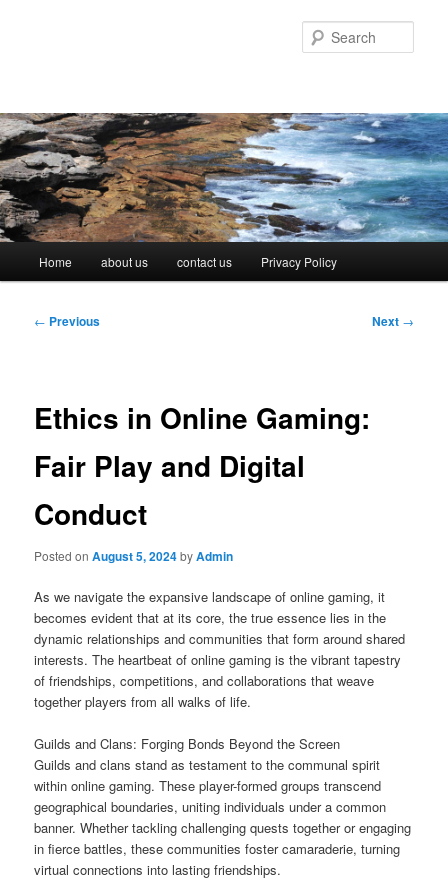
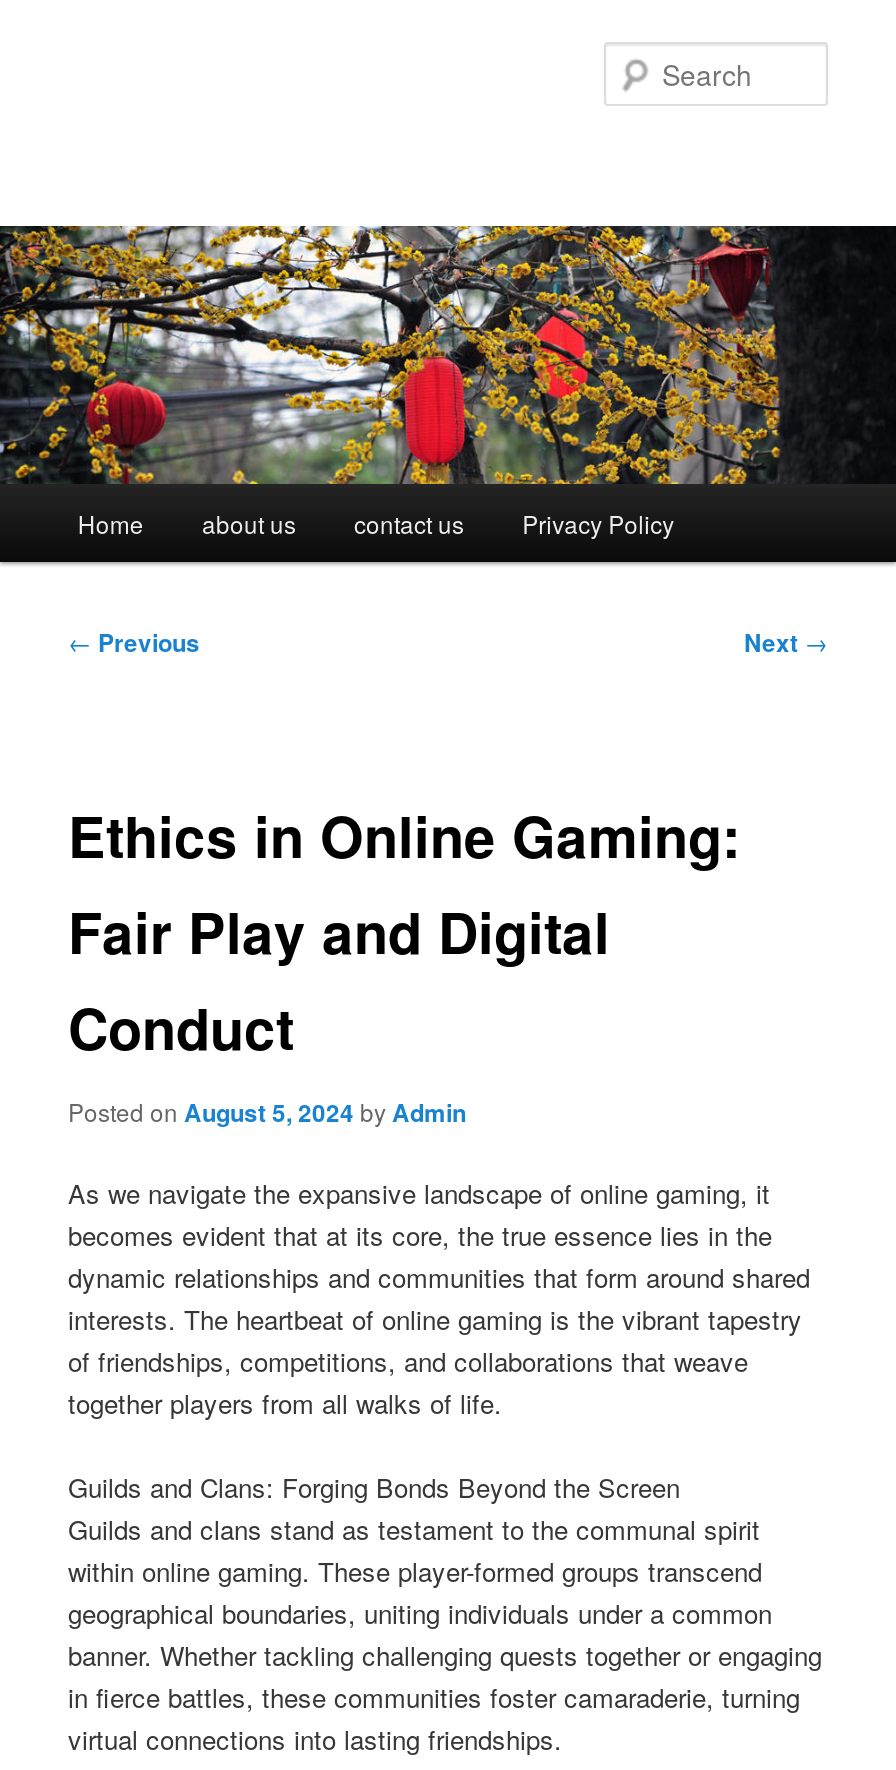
- [image]
+ [image]
